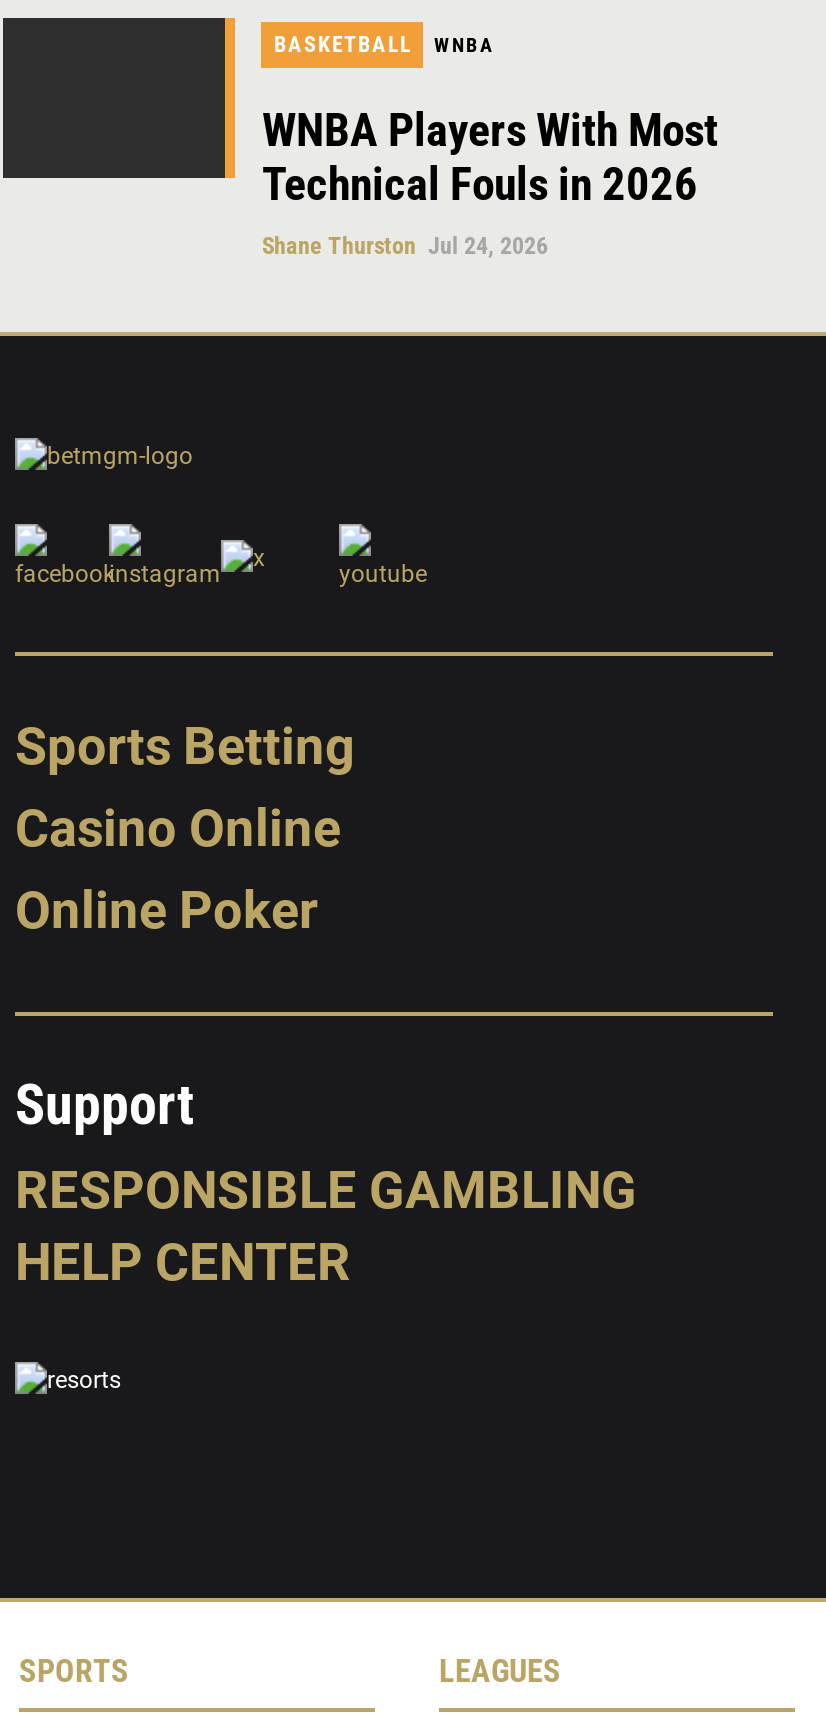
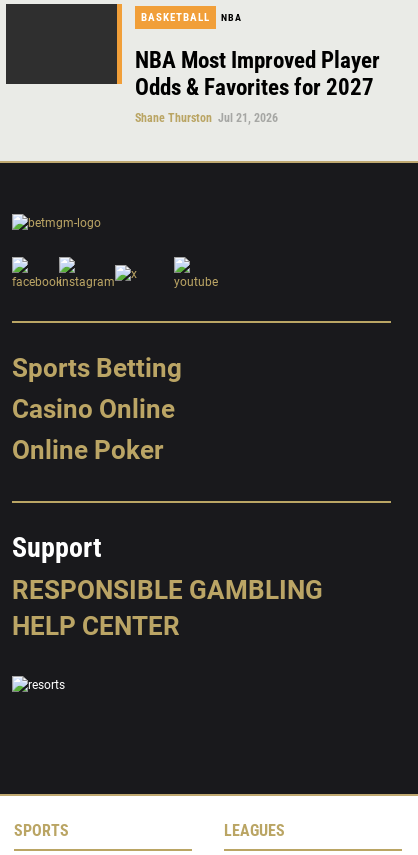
- WNBA
+ NBA

- WNBA Players With Most
- Technical Fouls in 2026
- Shane Thurston Jul 24, 2026
+ NBA Most Improved Player
+ Odds & Favorites for 2027
+ Shane Thurston Jul 21, 2026
